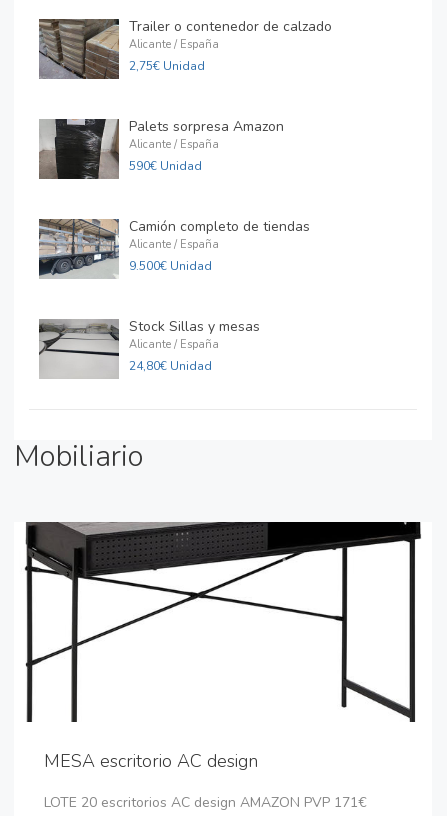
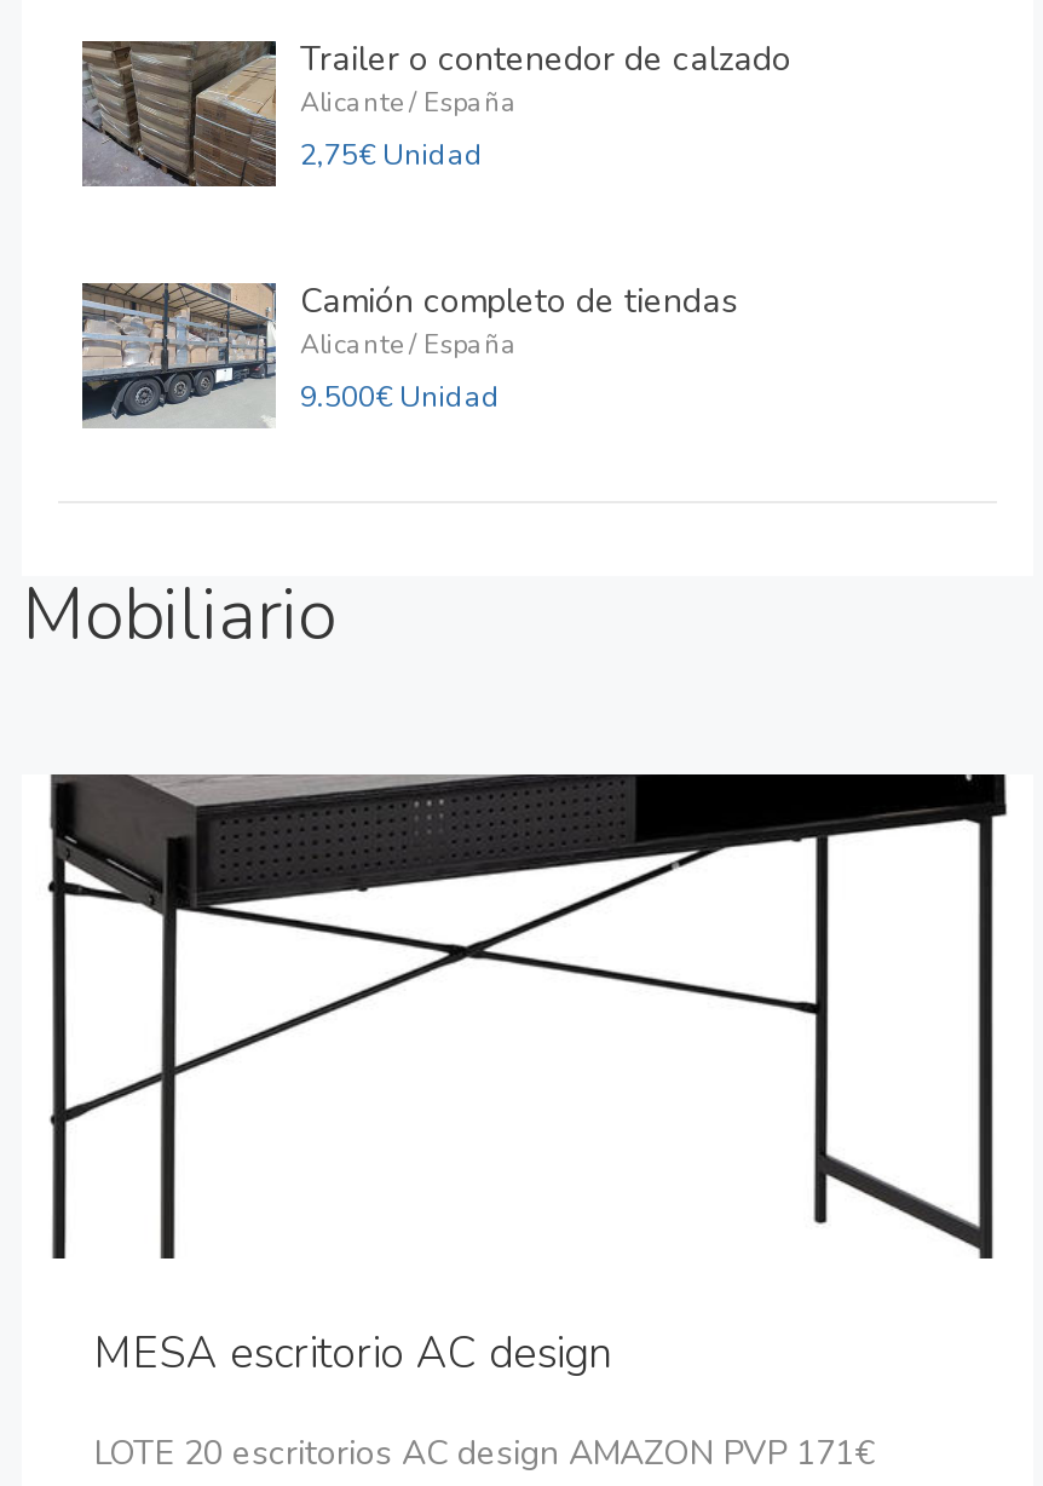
- [image]
- Palets sorpresa Amazon
- Alicante / España
- 590€ Unidad

- [image]
- Stock Sillas y mesas
- Alicante / España
- 24,80€ Unidad
